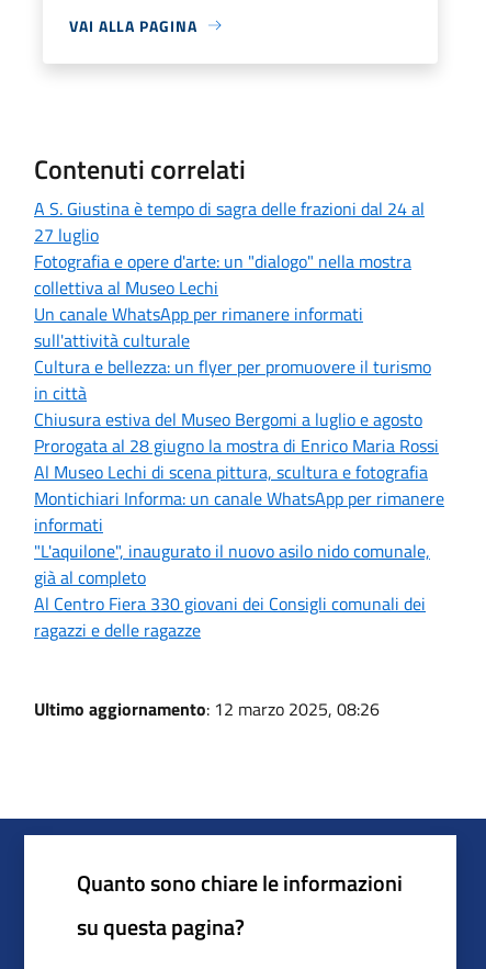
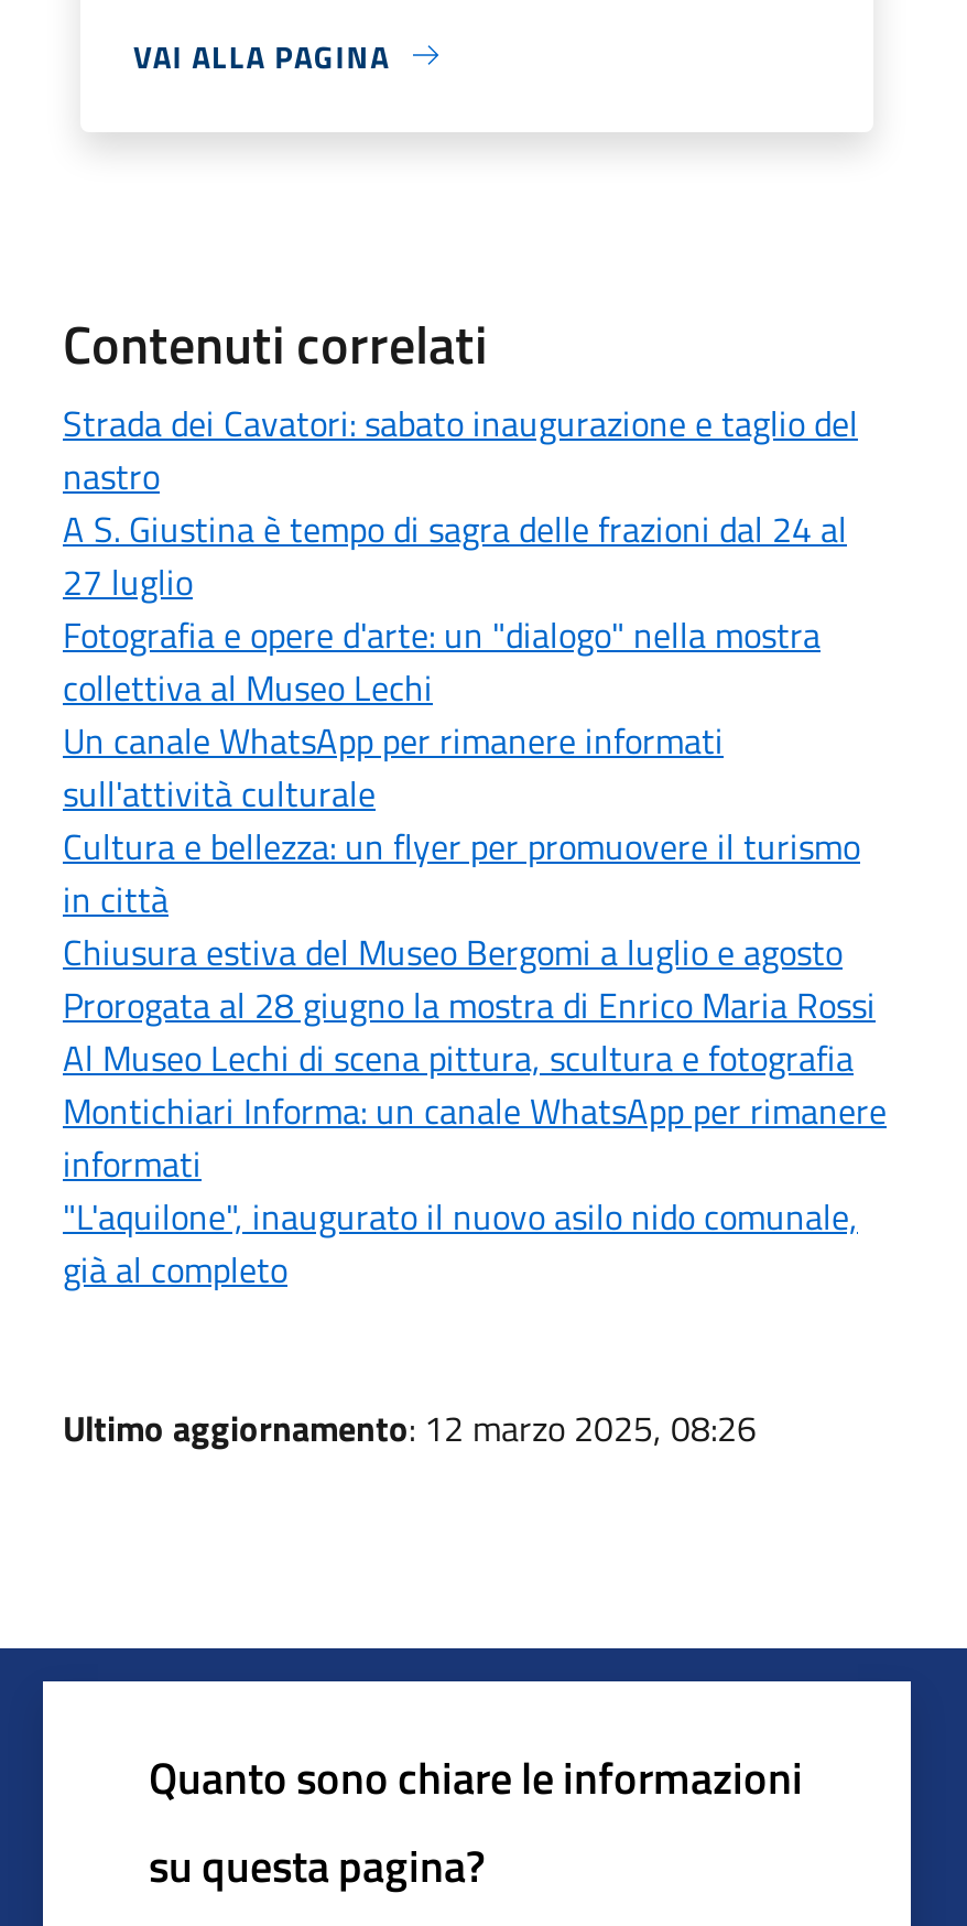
+ Strada dei Cavatori: sabato inaugurazione e taglio del
+ nastro

moved down: A S. Giustina è tempo di sagra delle frazioni dal 24 al | 27 luglio | Fotografia e opere d'arte: un "dialogo" nella mostra | ... | "L'aquilone", inaugurato il nuovo asilo nido comunale, | già al completo

- Al Centro Fiera 330 giovani dei Consigli comunali dei
- ragazzi e delle ragazze
